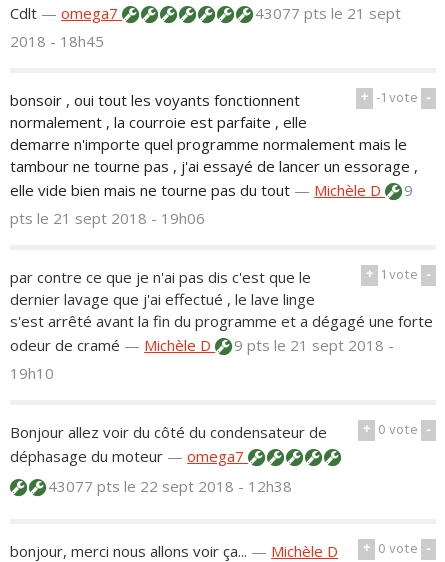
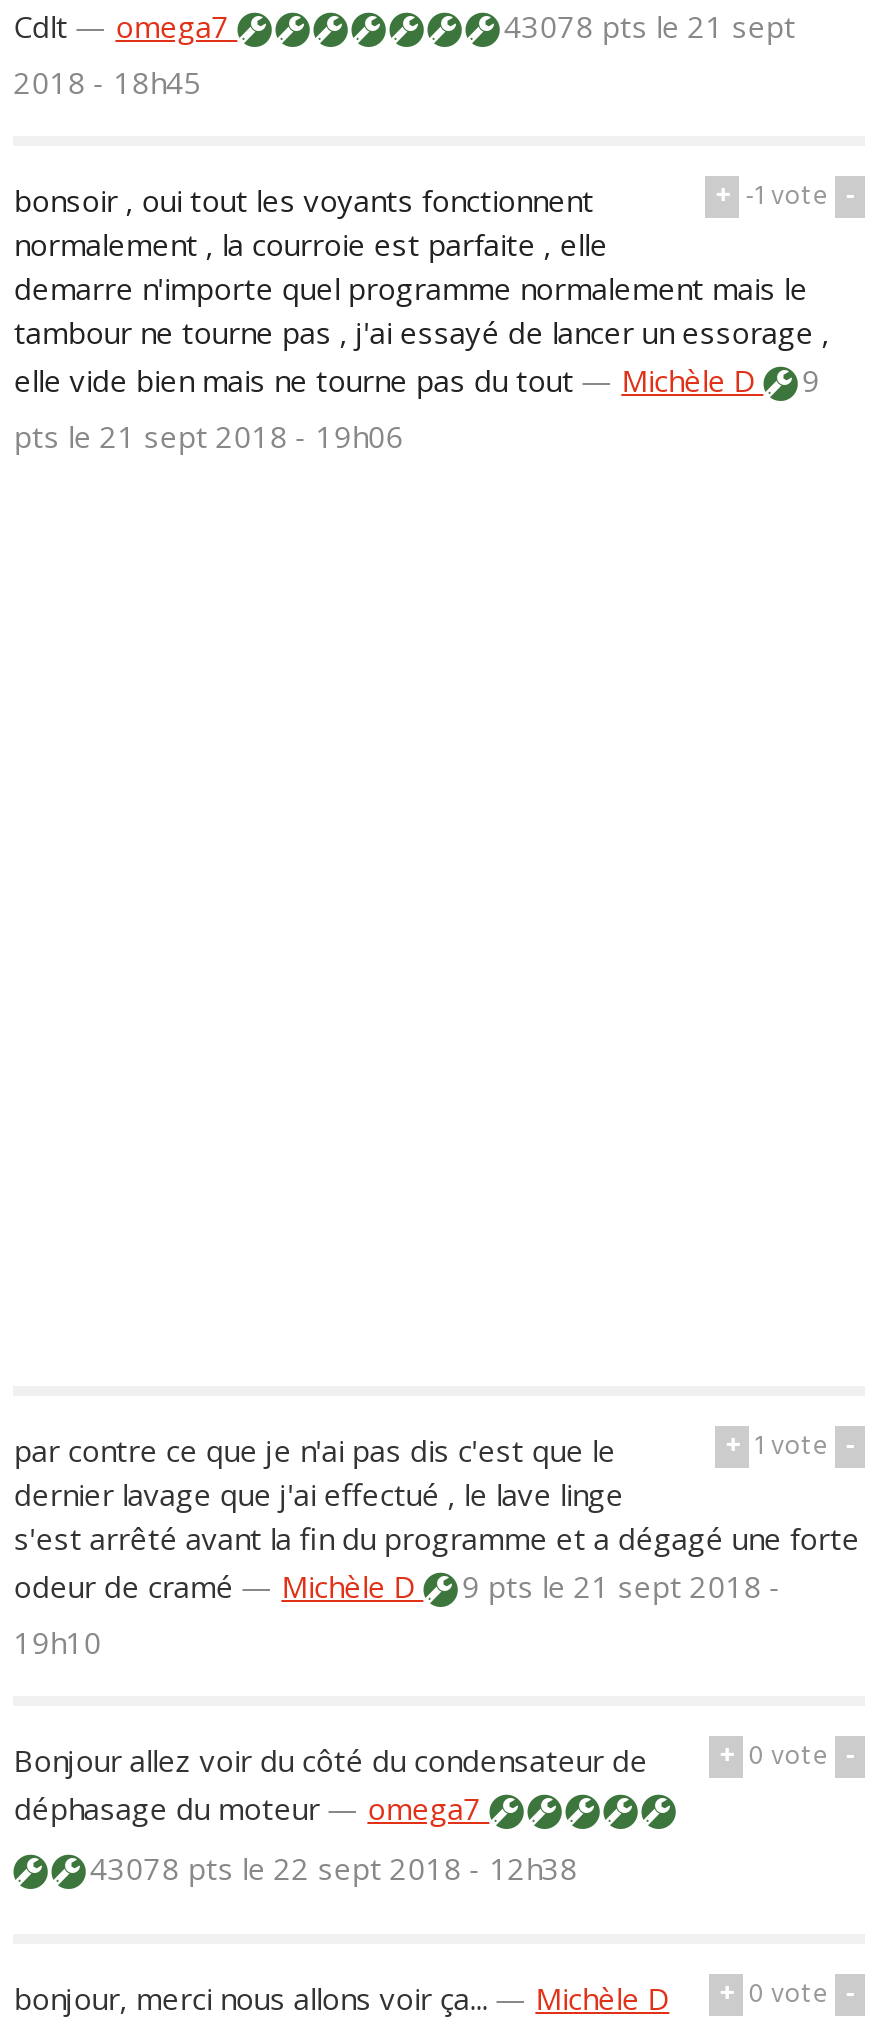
- 43077 pts le 21 sept
+ 43078 pts le 21 sept

- 43077 pts le 22 sept 2018 - 12h38
+ 43078 pts le 22 sept 2018 - 12h38
